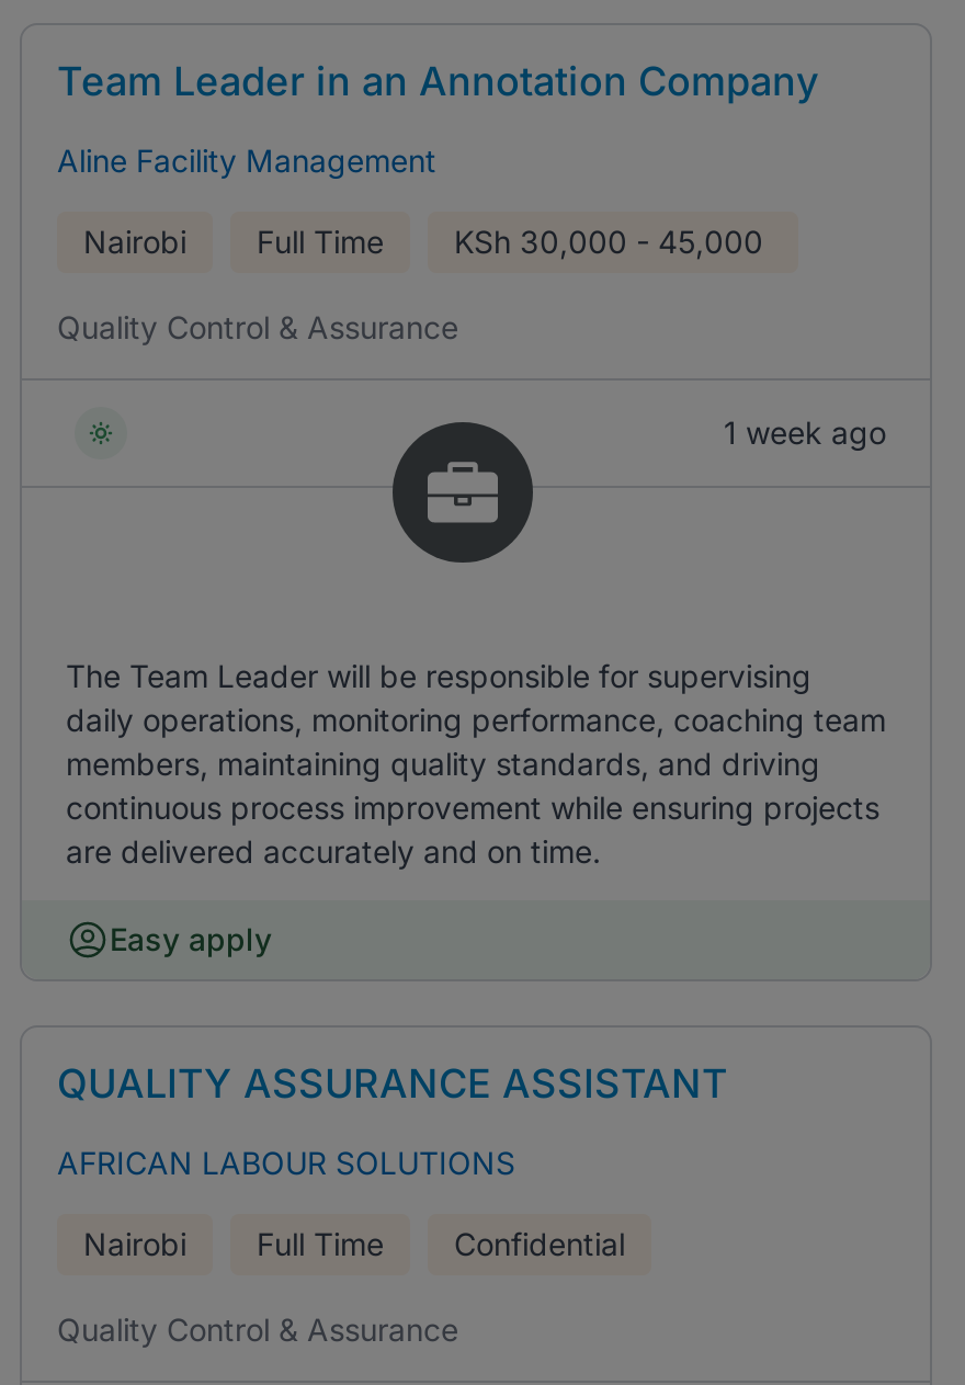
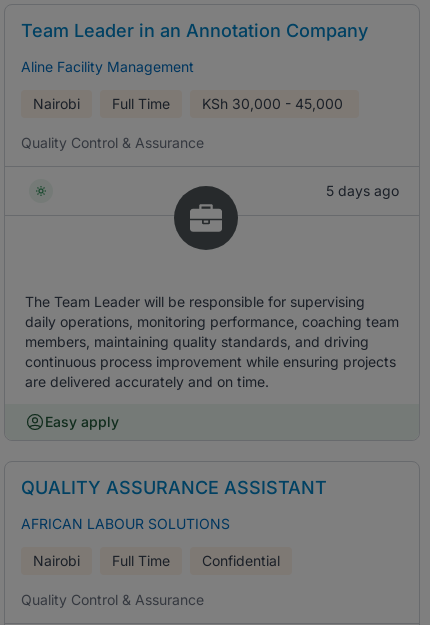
- 1 week ago
+ 5 days ago
